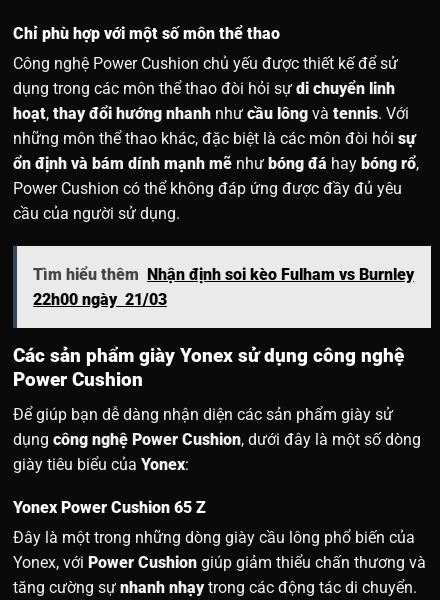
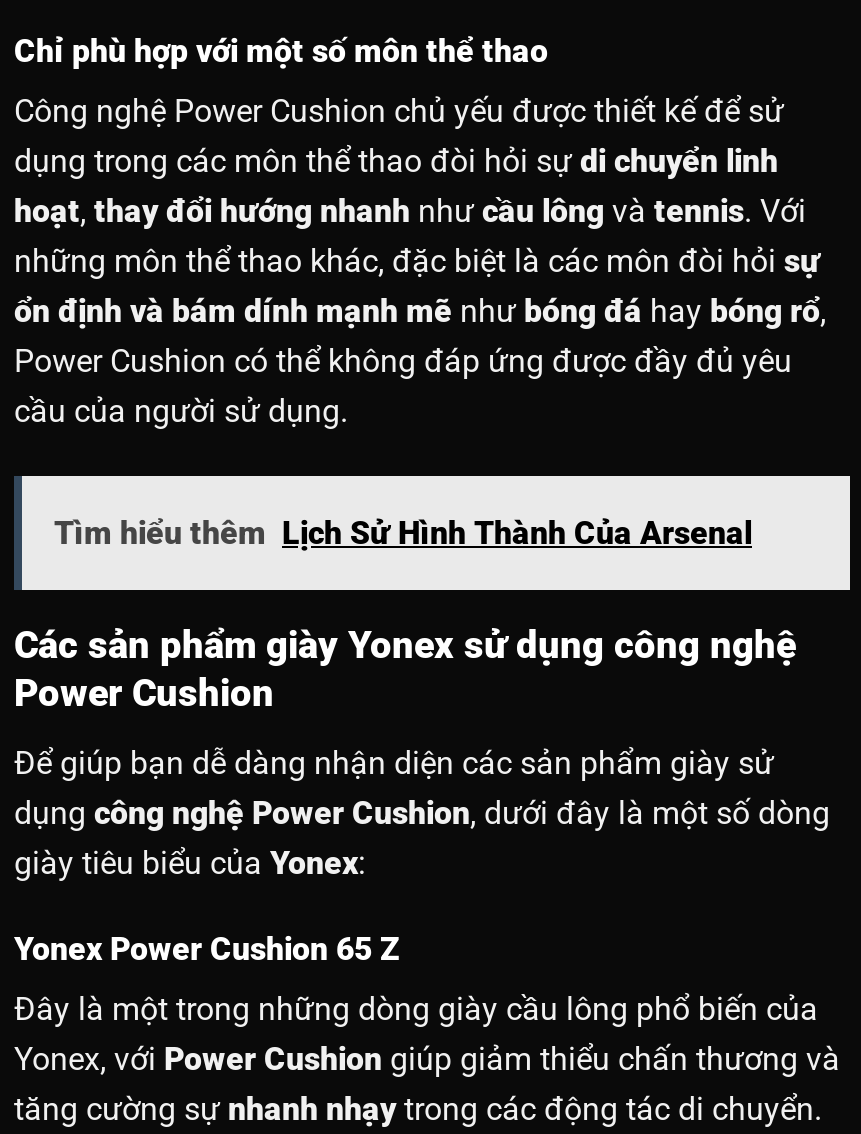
- Tìm hiểu thêm Nhận định soi kèo Fulham vs Burnley
- 22h00 ngày 21/03
+ Tìm hiểu thêm Lịch Sử Hình Thành Của Arsenal
